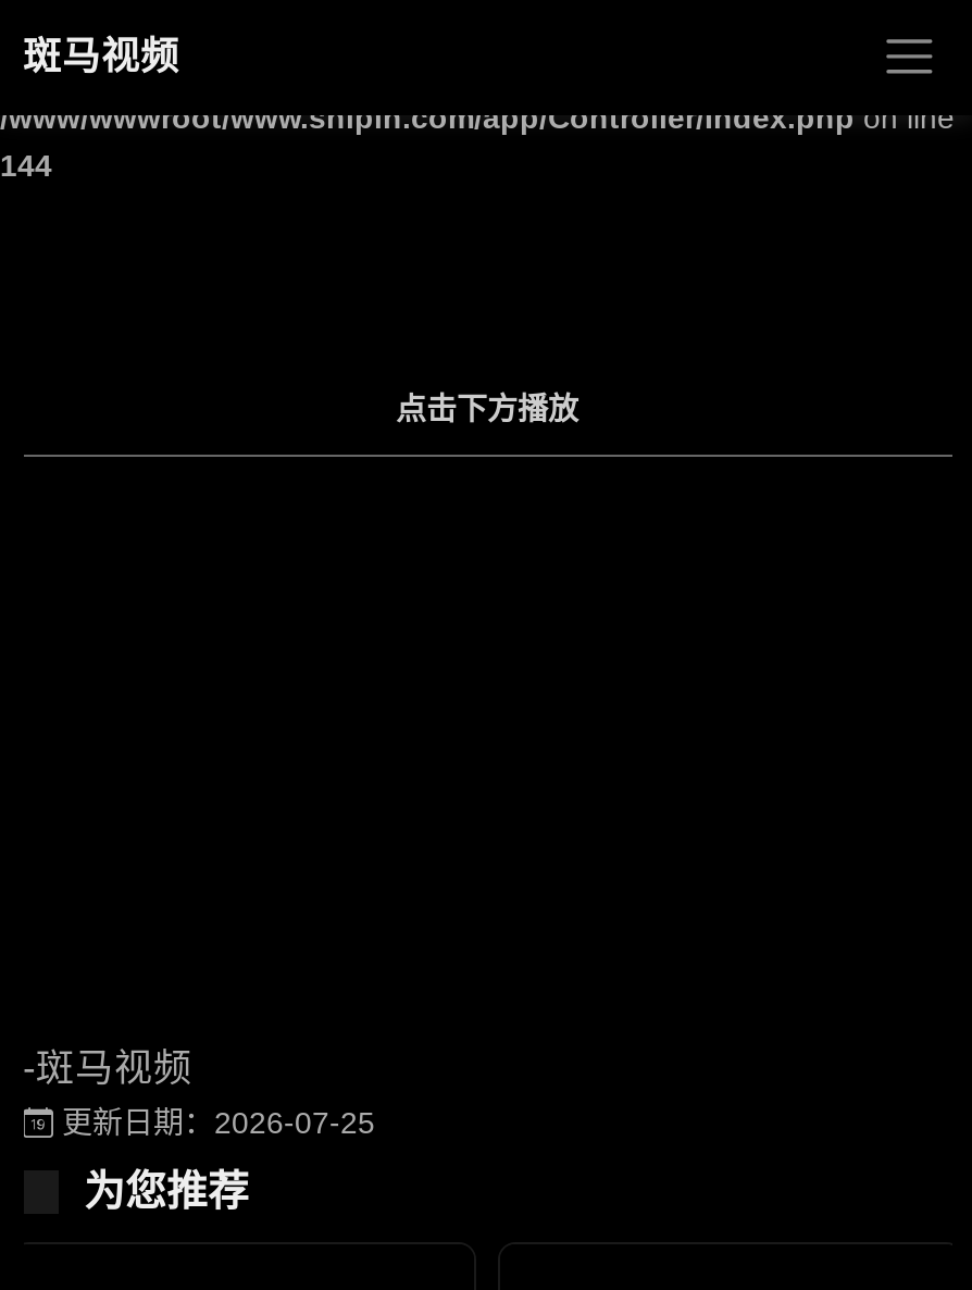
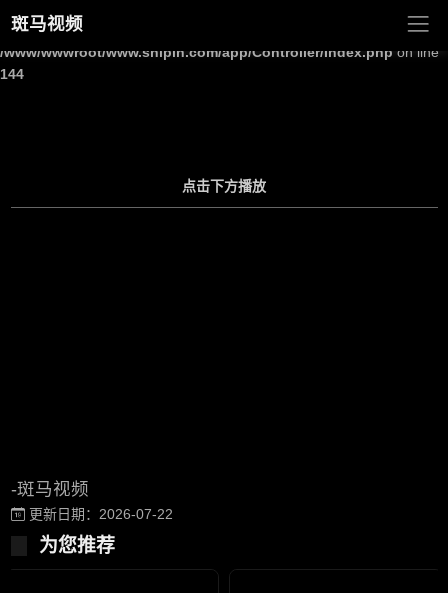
- 更新日期：2026-07-25
+ 更新日期：2026-07-22
